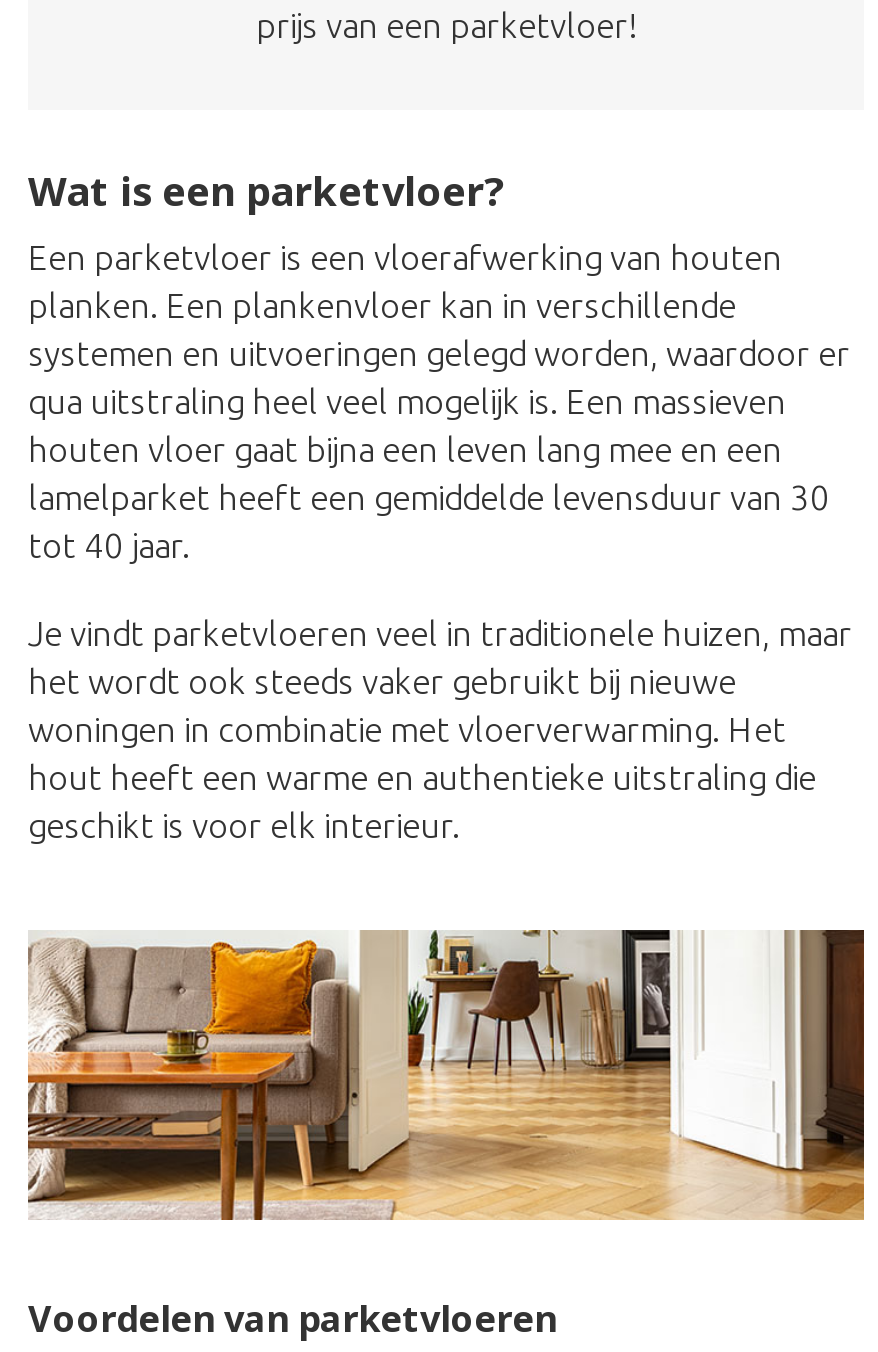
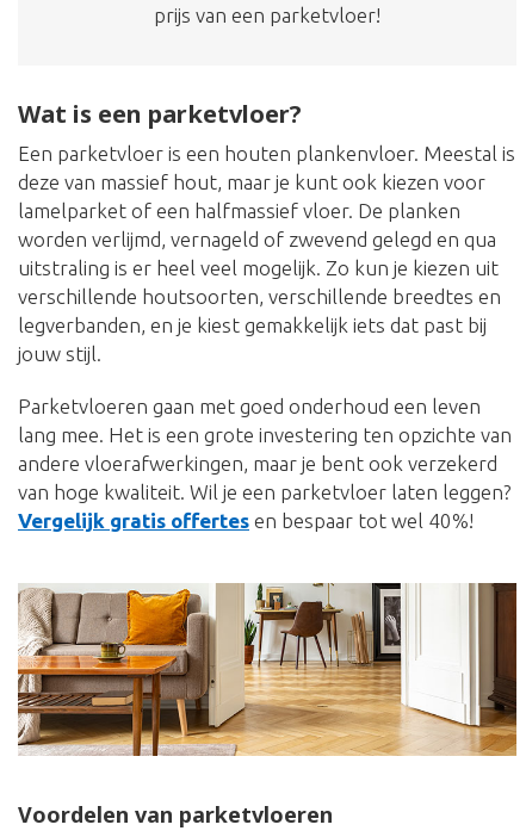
- Een parketvloer is een vloerafwerking van houten
- planken. Een plankenvloer kan in verschillende
- systemen en uitvoeringen gelegd worden, waardoor er
- qua uitstraling heel veel mogelijk is. Een massieven
- houten vloer gaat bijna een leven lang mee en een
- lamelparket heeft een gemiddelde levensduur van 30
- tot 40 jaar.
+ Een parketvloer is een houten plankenvloer. Meestal is
+ deze van massief hout, maar je kunt ook kiezen voor
+ lamelparket of een halfmassief vloer. De planken
+ worden verlijmd, vernageld of zwevend gelegd en qua
+ uitstraling is er heel veel mogelijk. Zo kun je kiezen uit
+ verschillende houtsoorten, verschillende breedtes en
+ legverbanden, en je kiest gemakkelijk iets dat past bij
+ jouw stijl.

- Je vindt parketvloeren veel in traditionele huizen, maar
- het wordt ook steeds vaker gebruikt bij nieuwe
- woningen in combinatie met vloerverwarming. Het
- hout heeft een warme en authentieke uitstraling die
- geschikt is voor elk interieur.
+ Parketvloeren gaan met goed onderhoud een leven
+ lang mee. Het is een grote investering ten opzichte van
+ andere vloerafwerkingen, maar je bent ook verzekerd
+ van hoge kwaliteit. Wil je een parketvloer laten leggen?
+ Vergelijk gratis offertes en bespaar tot wel 40%!
